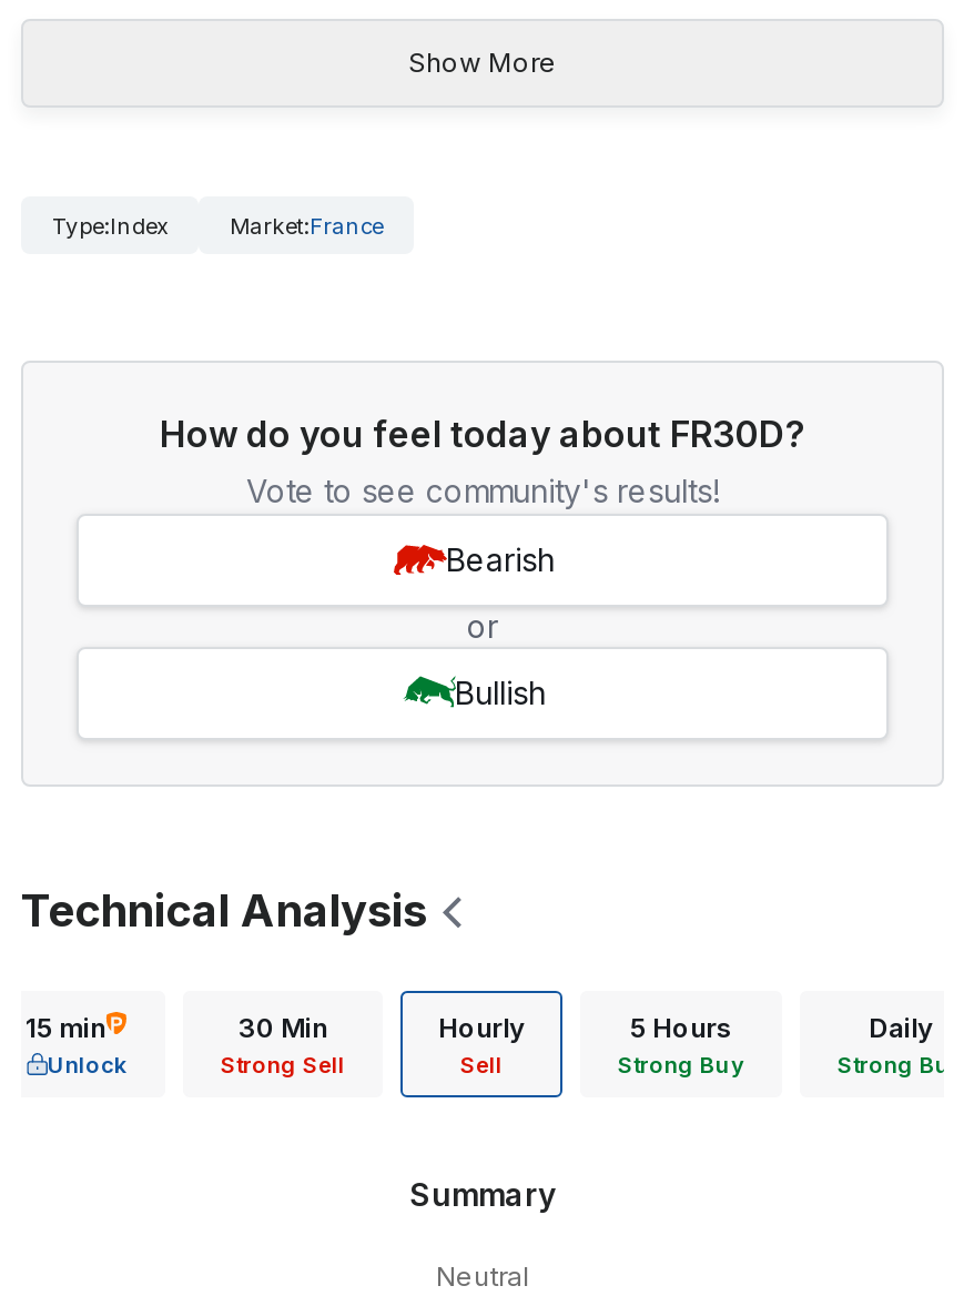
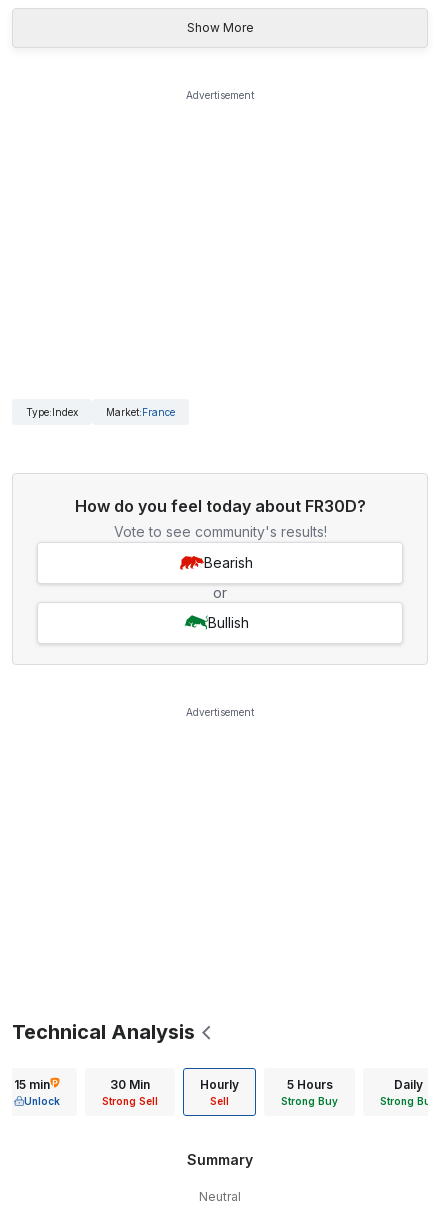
+ Advertisement

+ Advertisement
